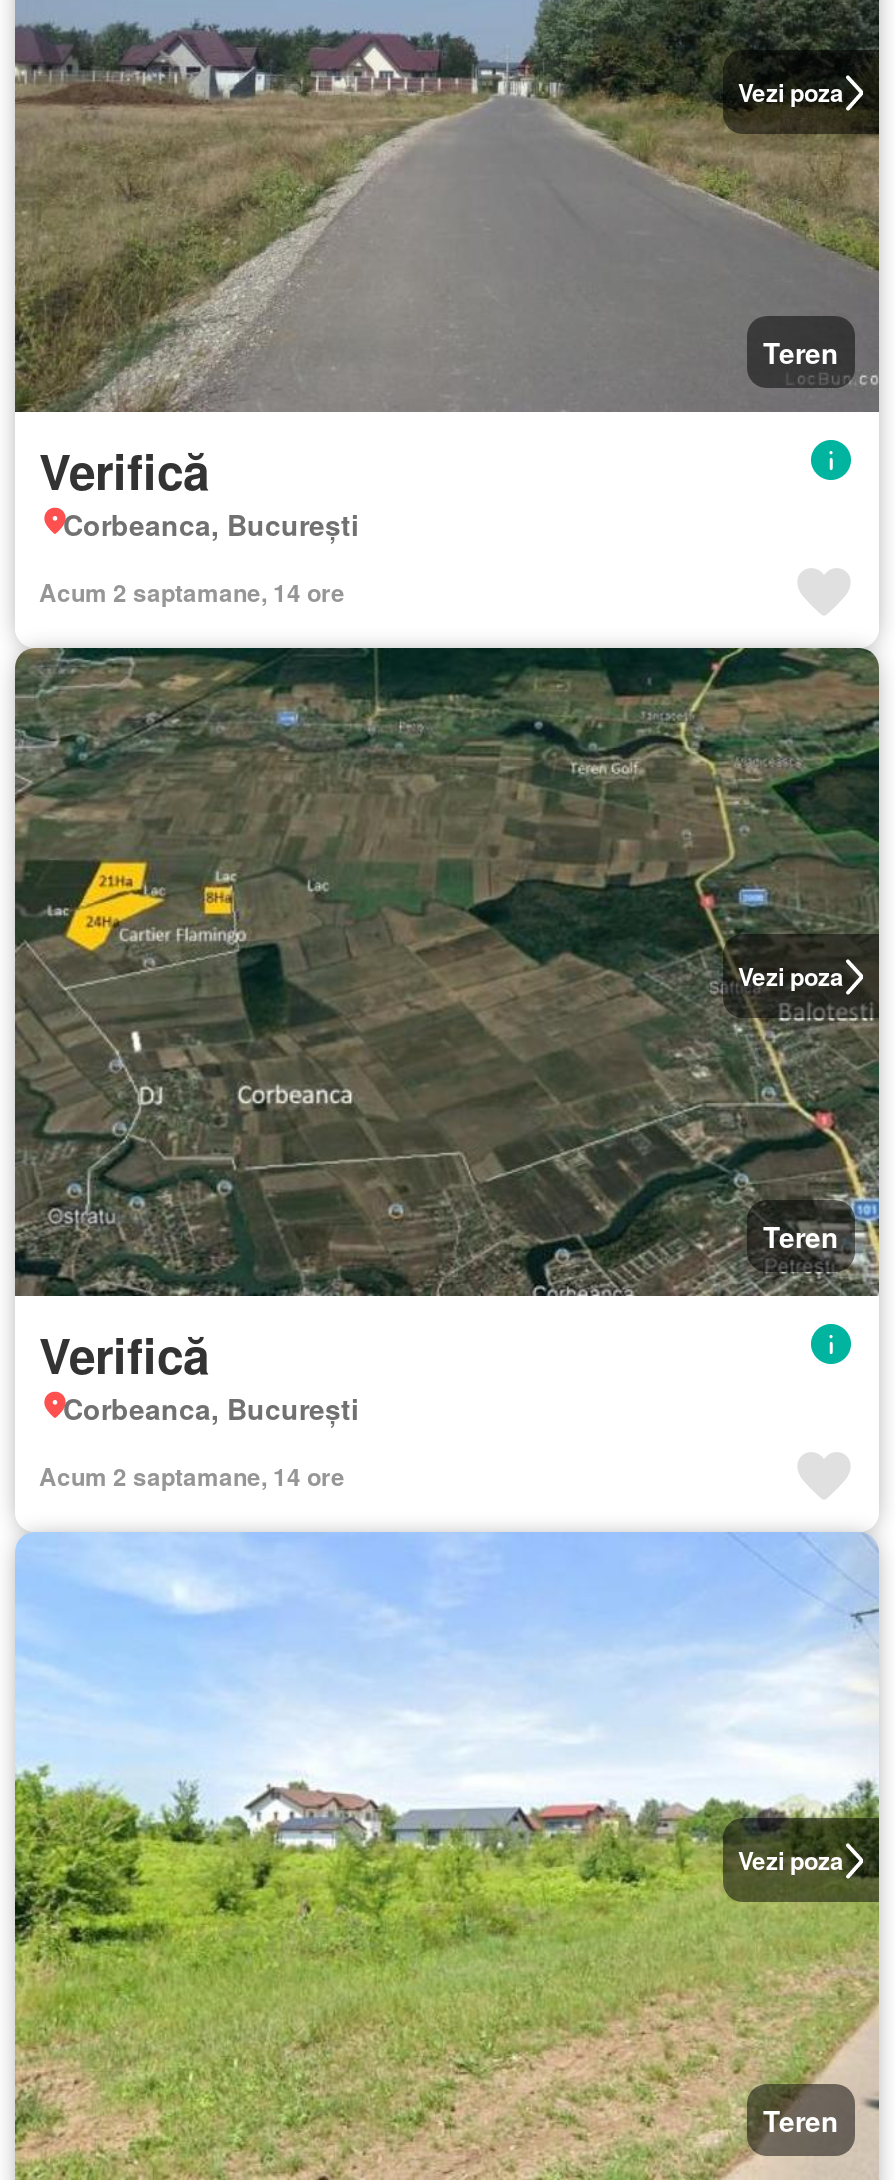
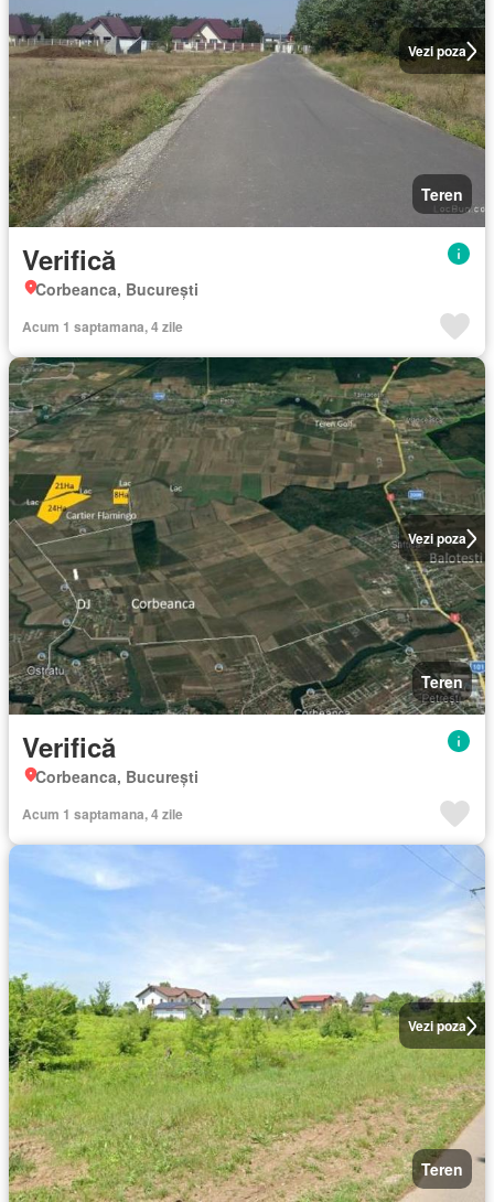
- Acum 2 saptamane, 14 ore
+ Acum 1 saptamana, 4 zile

- Acum 2 saptamane, 14 ore
+ Acum 1 saptamana, 4 zile
